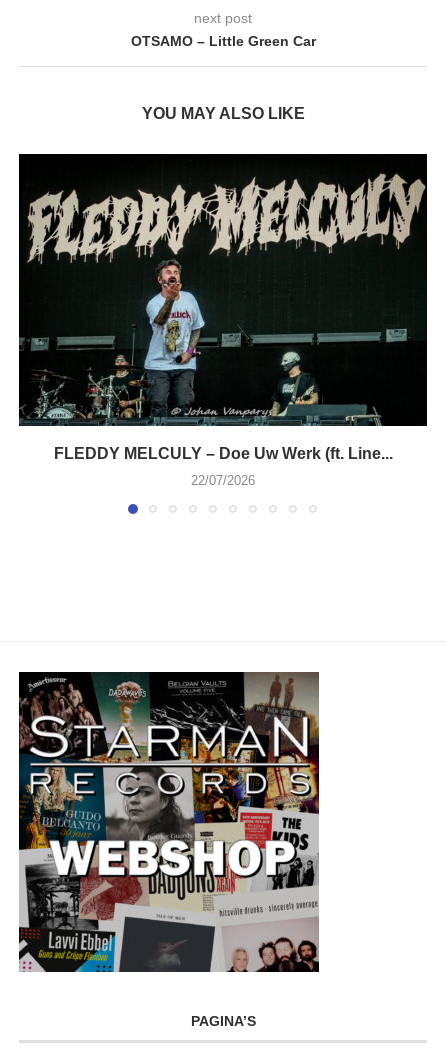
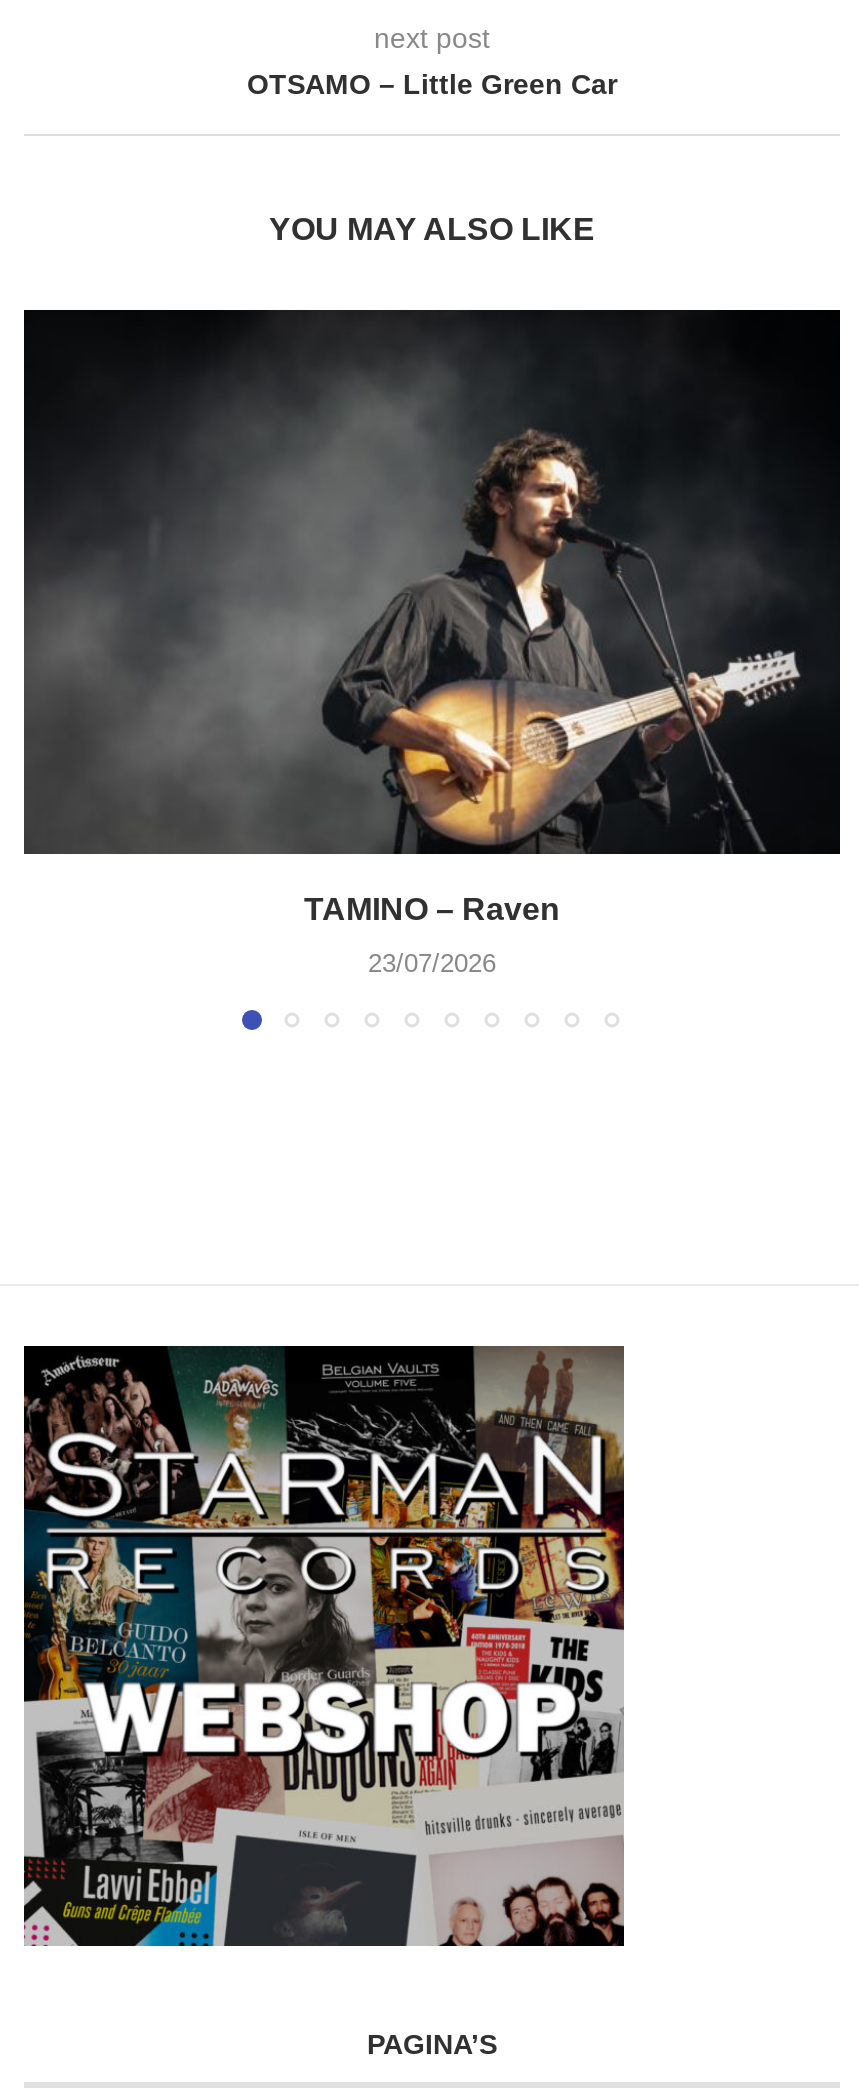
- [image]
- FLEDDY MELCULY – Doe Uw Werk (ft. Line...
+ [image]
+ TAMINO – Raven

- 22/07/2026
+ 23/07/2026
